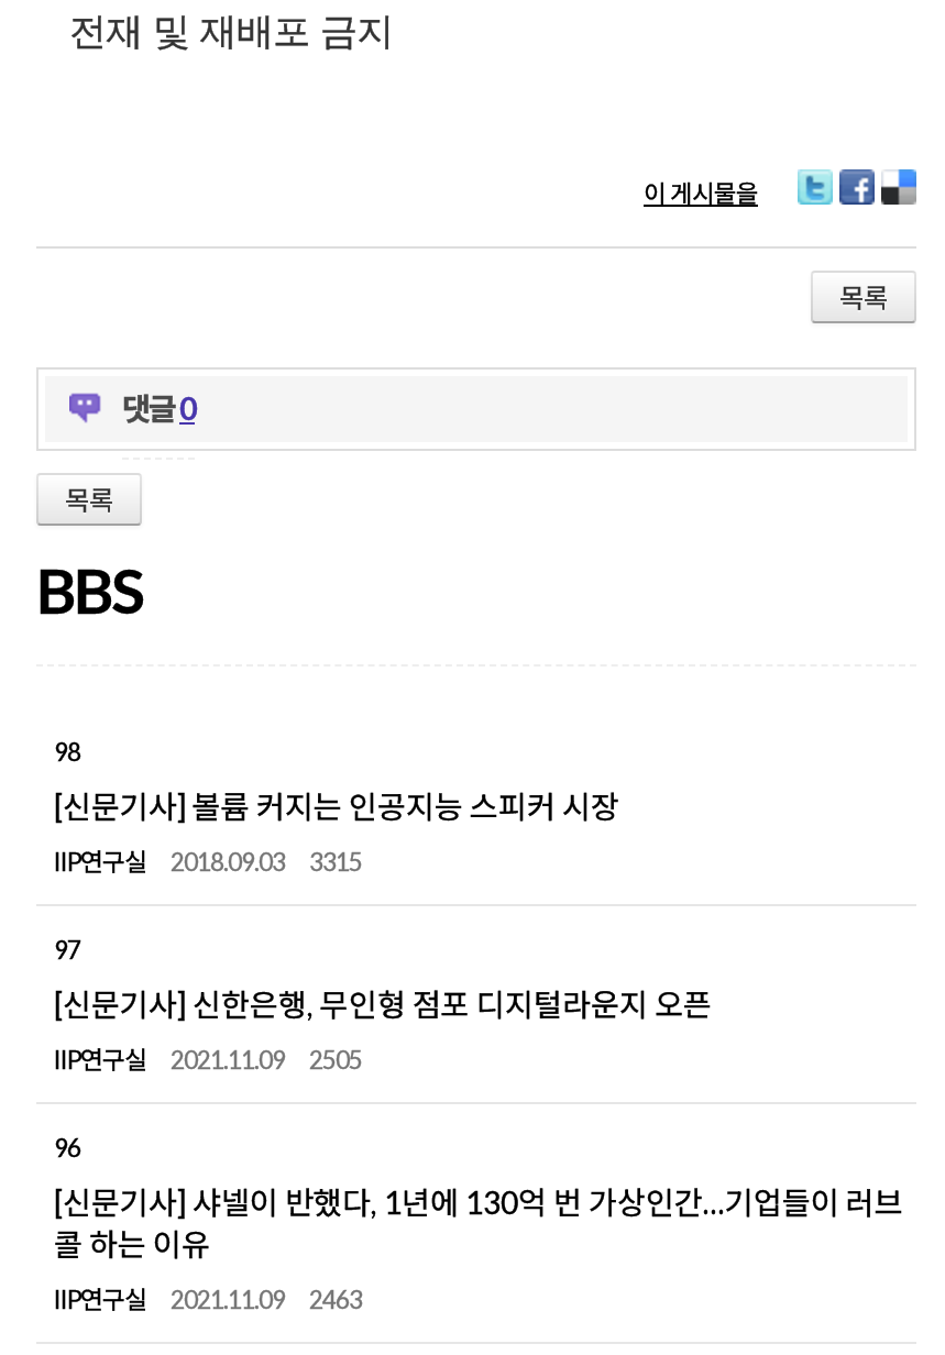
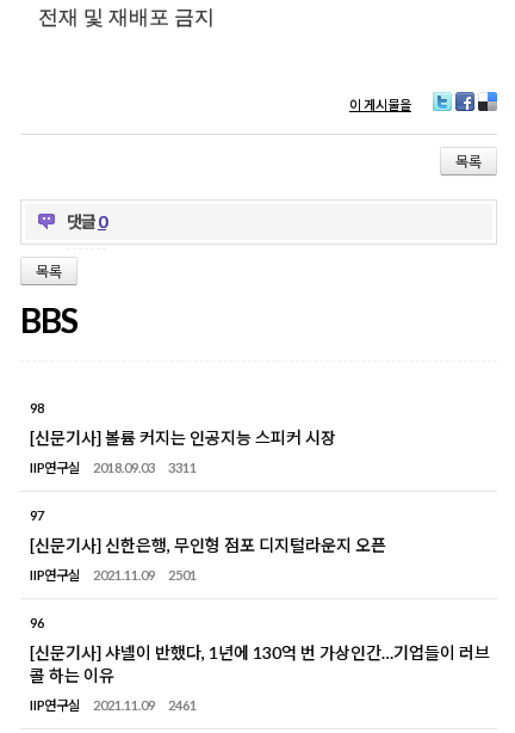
- 3315
+ 3311

- 2505
+ 2501

- 2463
+ 2461
